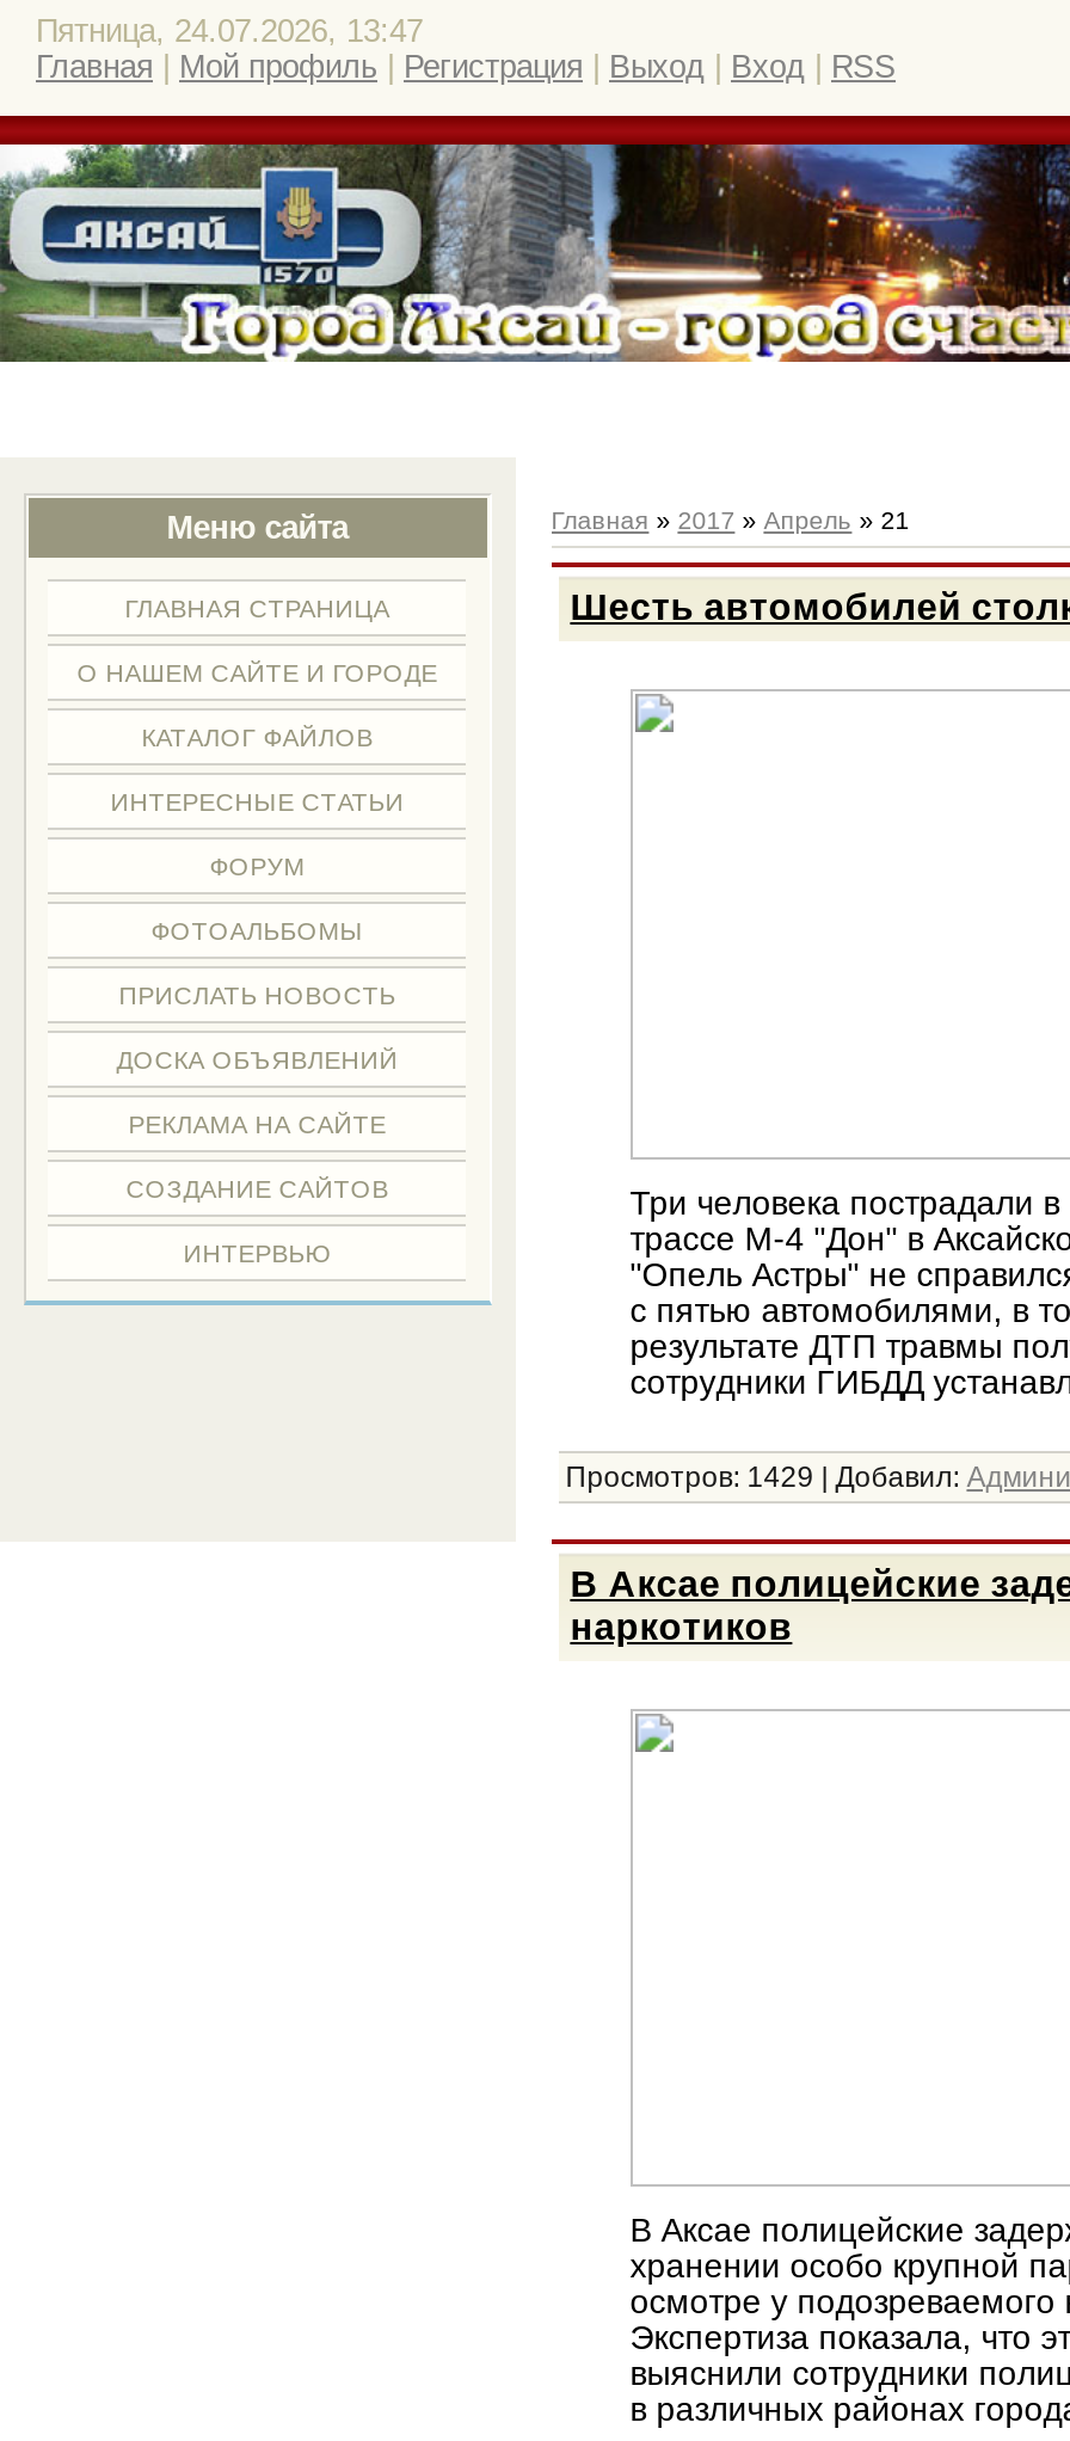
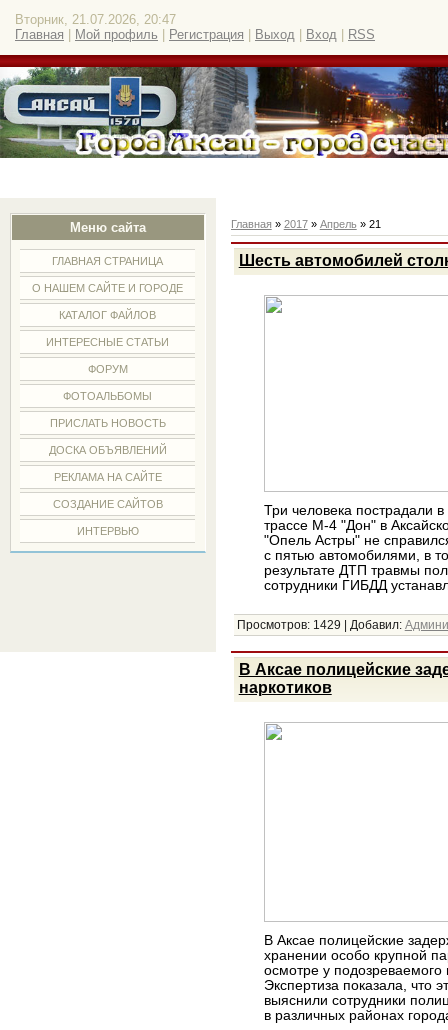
- Пятница, 24.07.2026, 13:47
+ Вторник, 21.07.2026, 20:47
